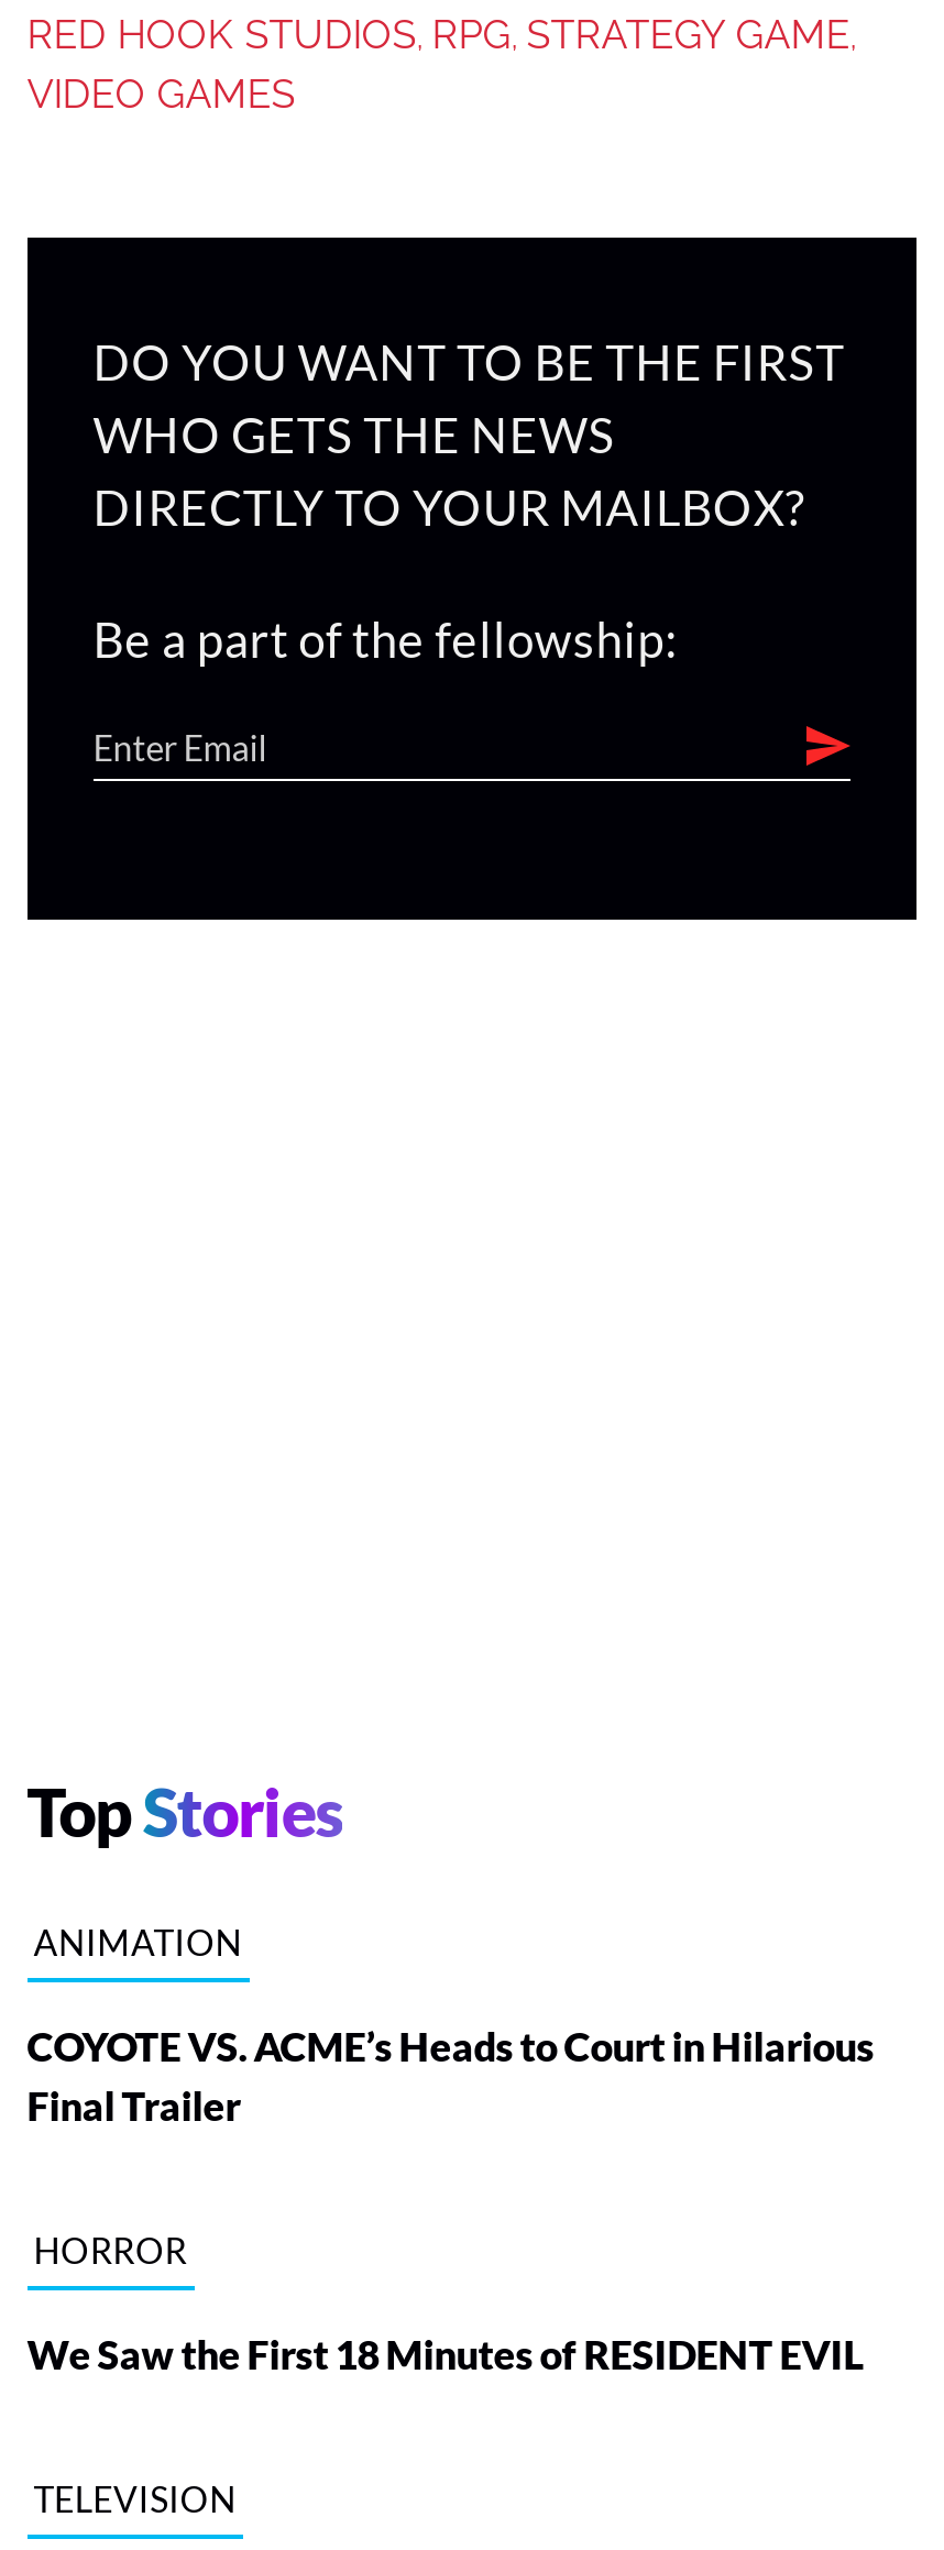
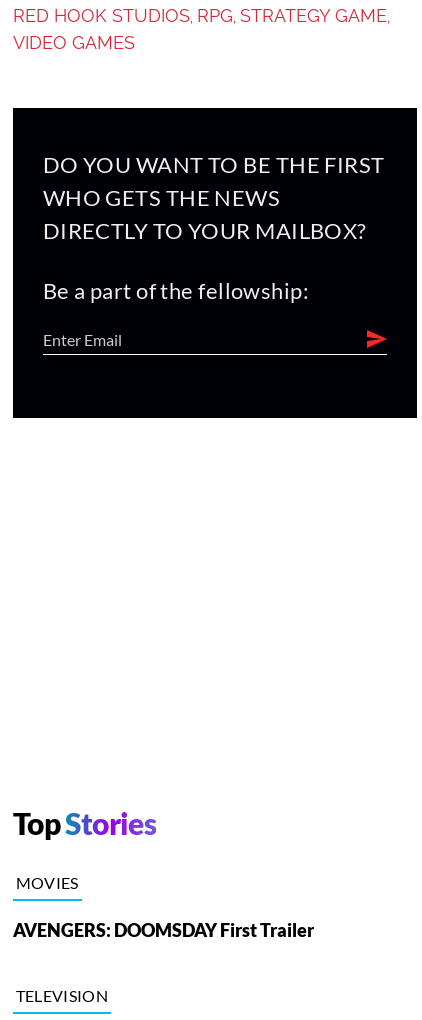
- ANIMATION
- COYOTE VS. ACME’s Heads to Court in Hilarious
- Final Trailer
- HORROR
- We Saw the First 18 Minutes of RESIDENT EVIL
+ MOVIES
+ AVENGERS: DOOMSDAY First Trailer
